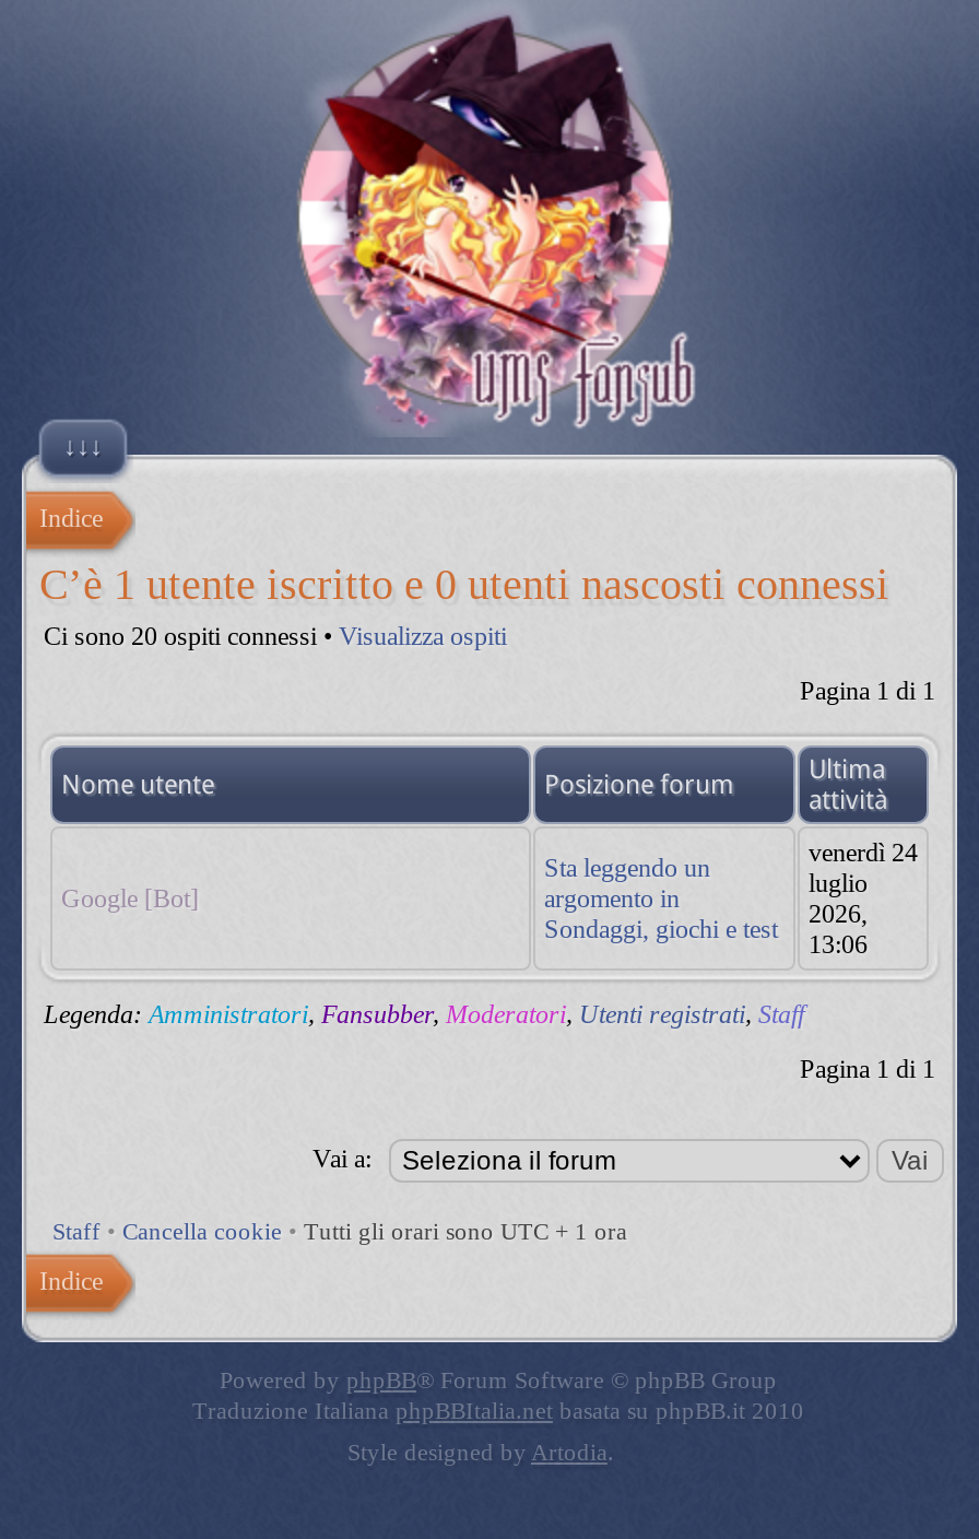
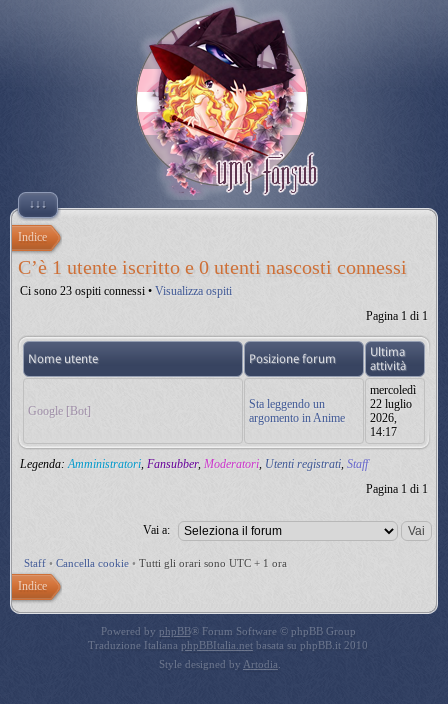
- Ci sono 20 ospiti connessi • Visualizza ospiti
+ Ci sono 23 ospiti connessi • Visualizza ospiti

- venerdì 24
- luglio
+ mercoledì
+ 22 luglio

- argomento in
- Sondaggi, giochi e test
+ argomento in Anime

- 13:06
+ 14:17
